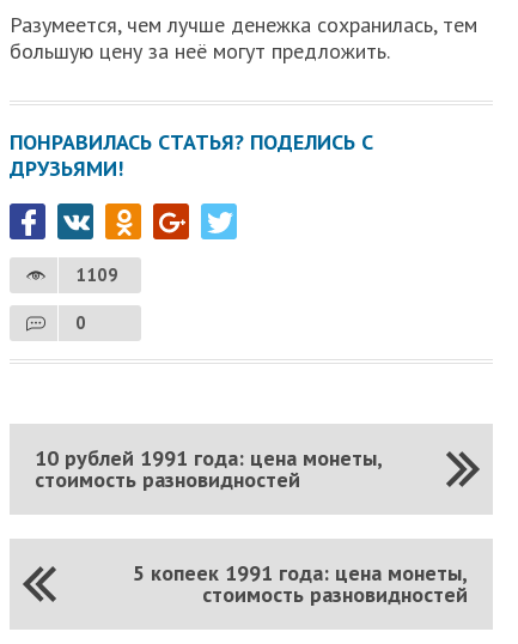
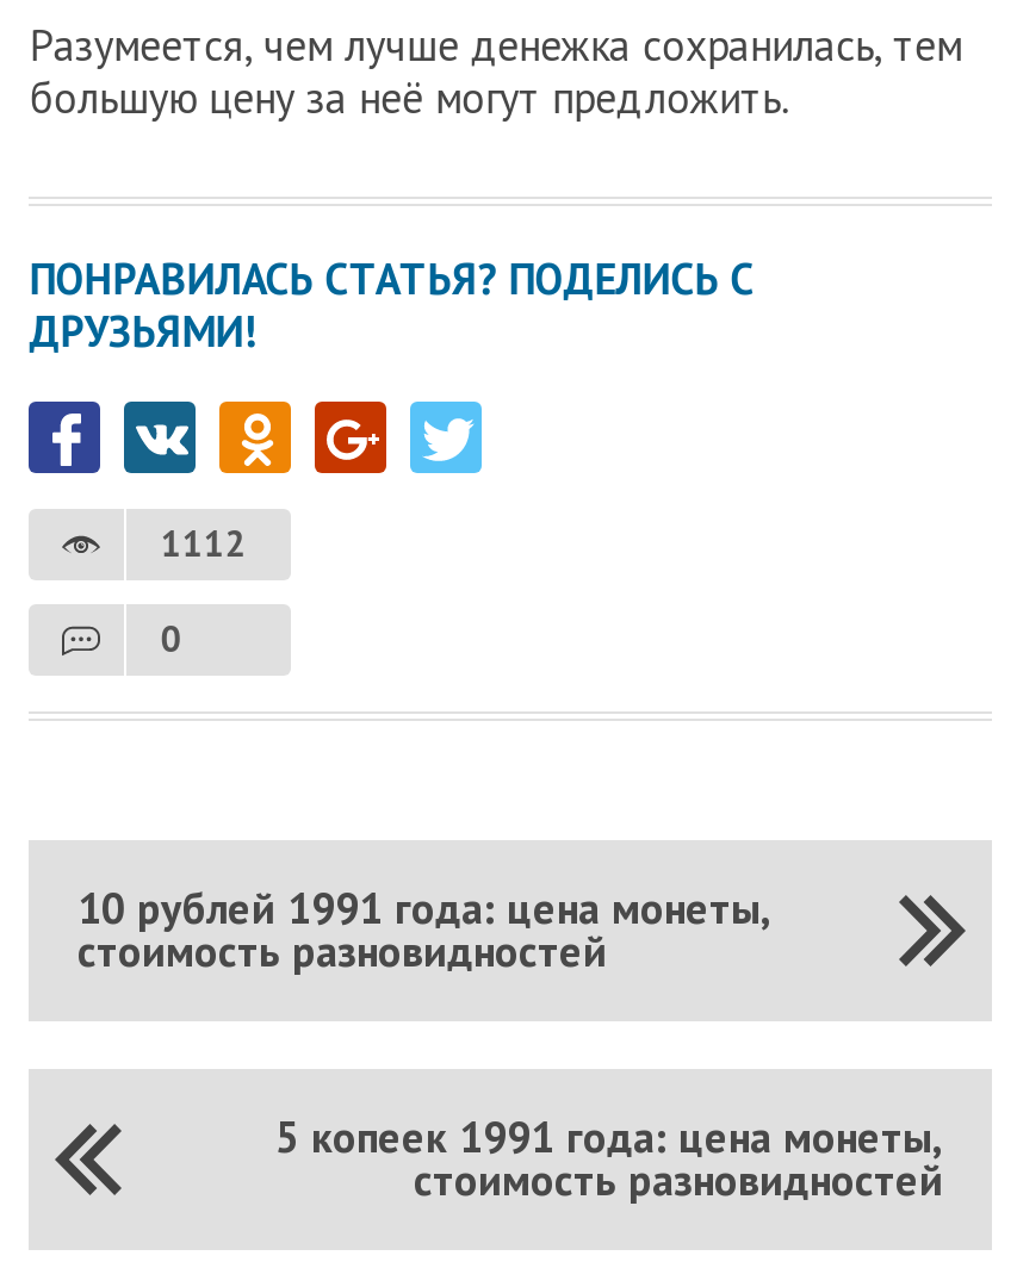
- 1109
+ 1112
